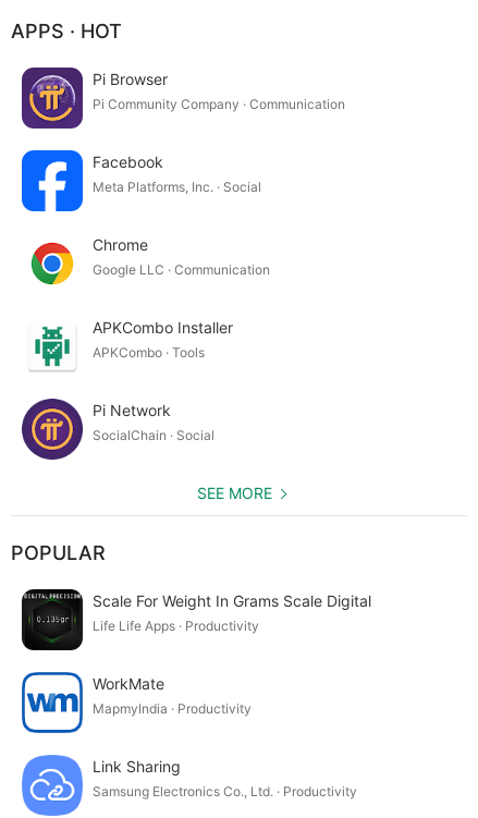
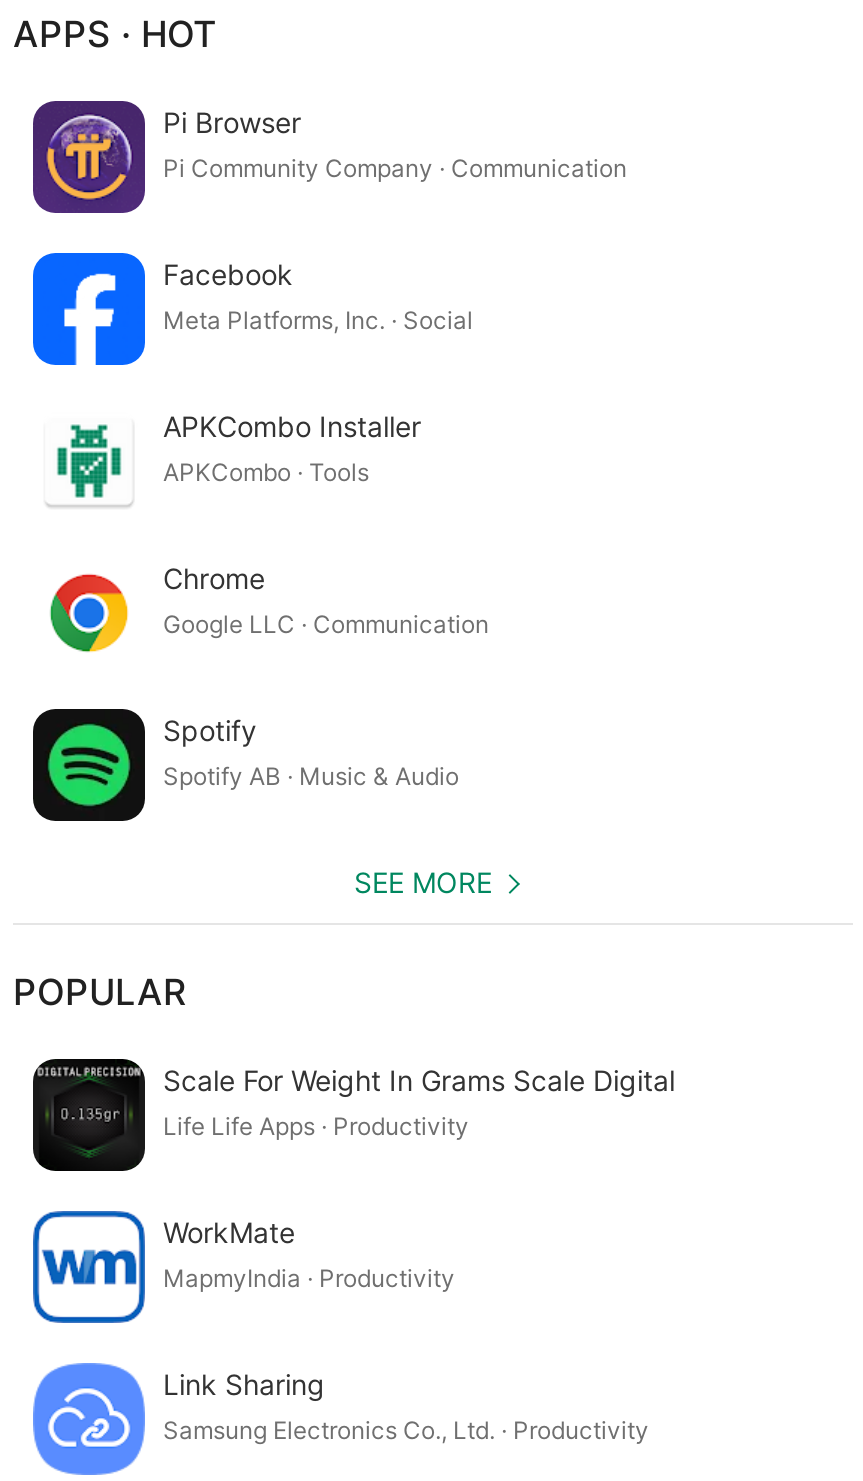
moved down: [image] | Chrome | Google LLC · Communication

moved up: [image] | APKCombo Installer | APKCombo · Tools

- [image]
- Pi Network
- SocialChain · Social
+ [image]
+ Spotify
+ Spotify AB · Music & Audio
